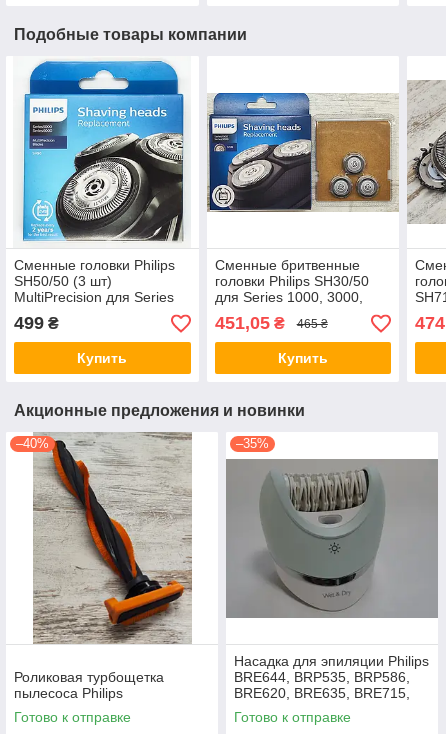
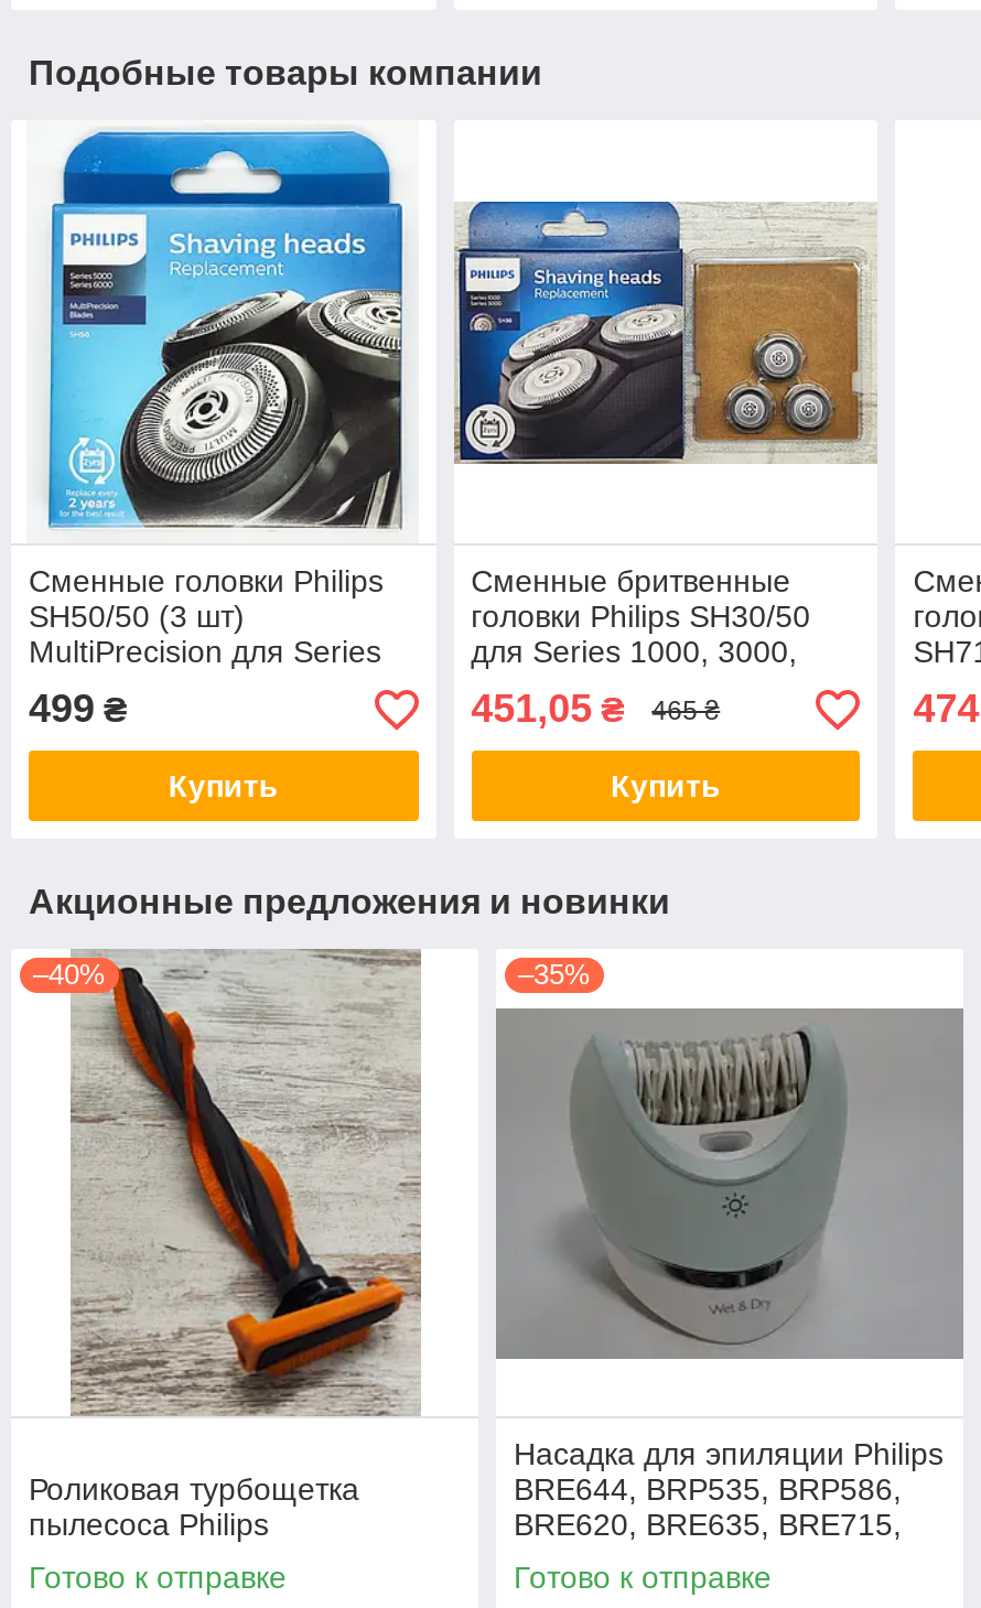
- [image]
